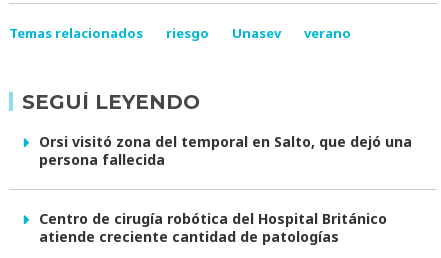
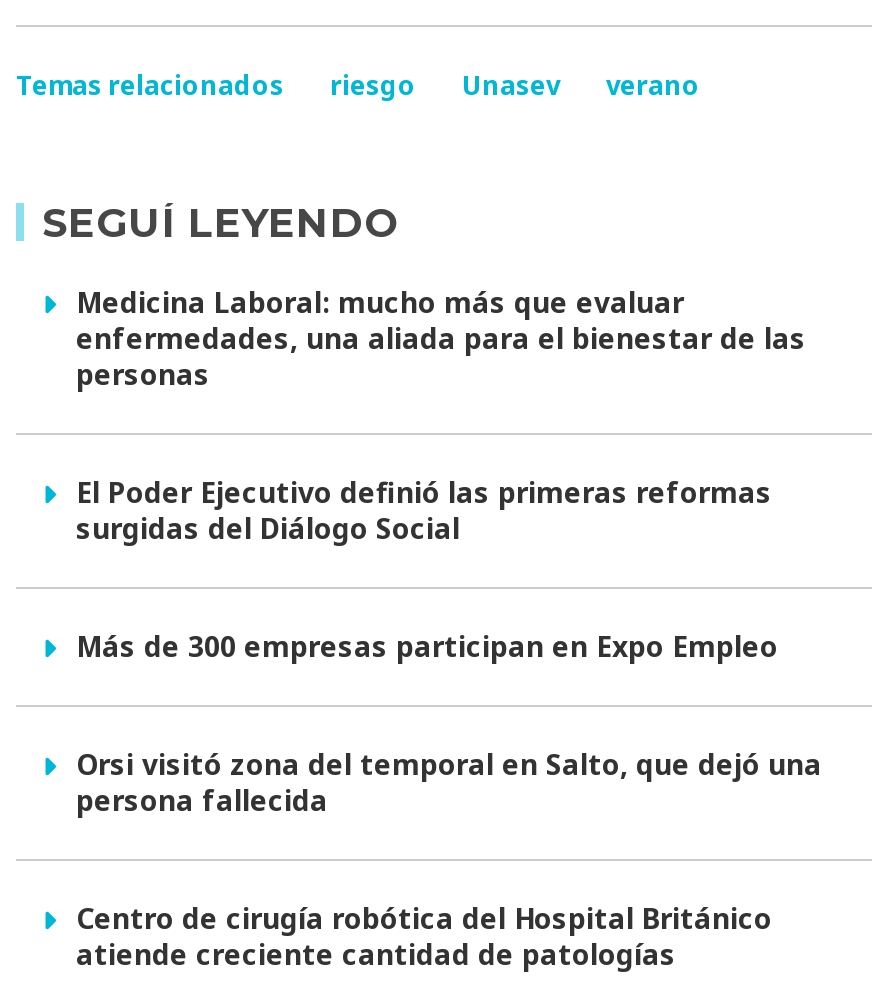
+ Medicina Laboral: mucho más que evaluar
+ enfermedades, una aliada para el bienestar de las
+ personas
+ El Poder Ejecutivo definió las primeras reformas
+ surgidas del Diálogo Social
+ Más de 300 empresas participan en Expo Empleo
